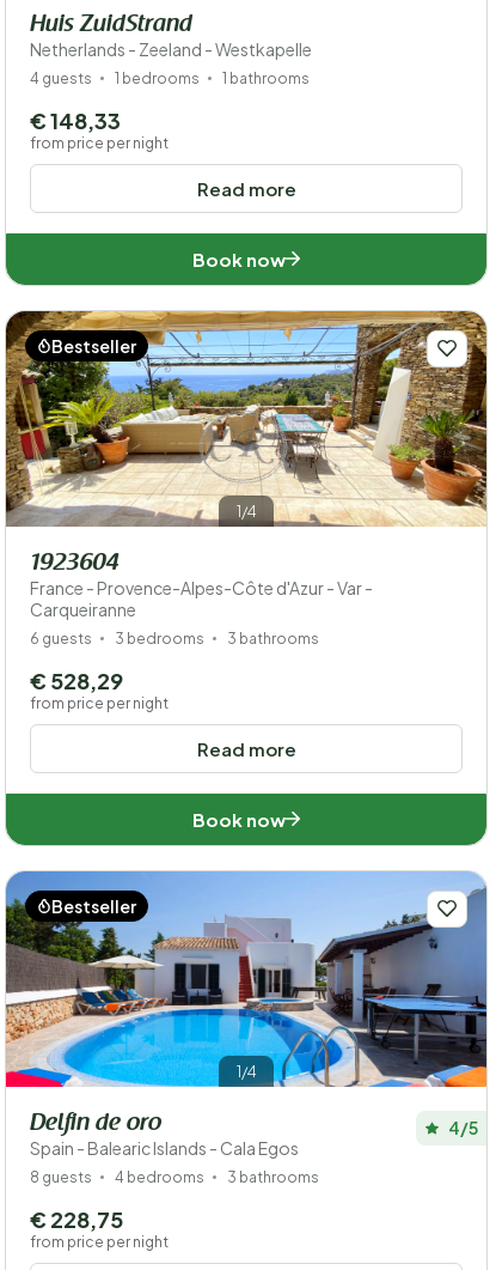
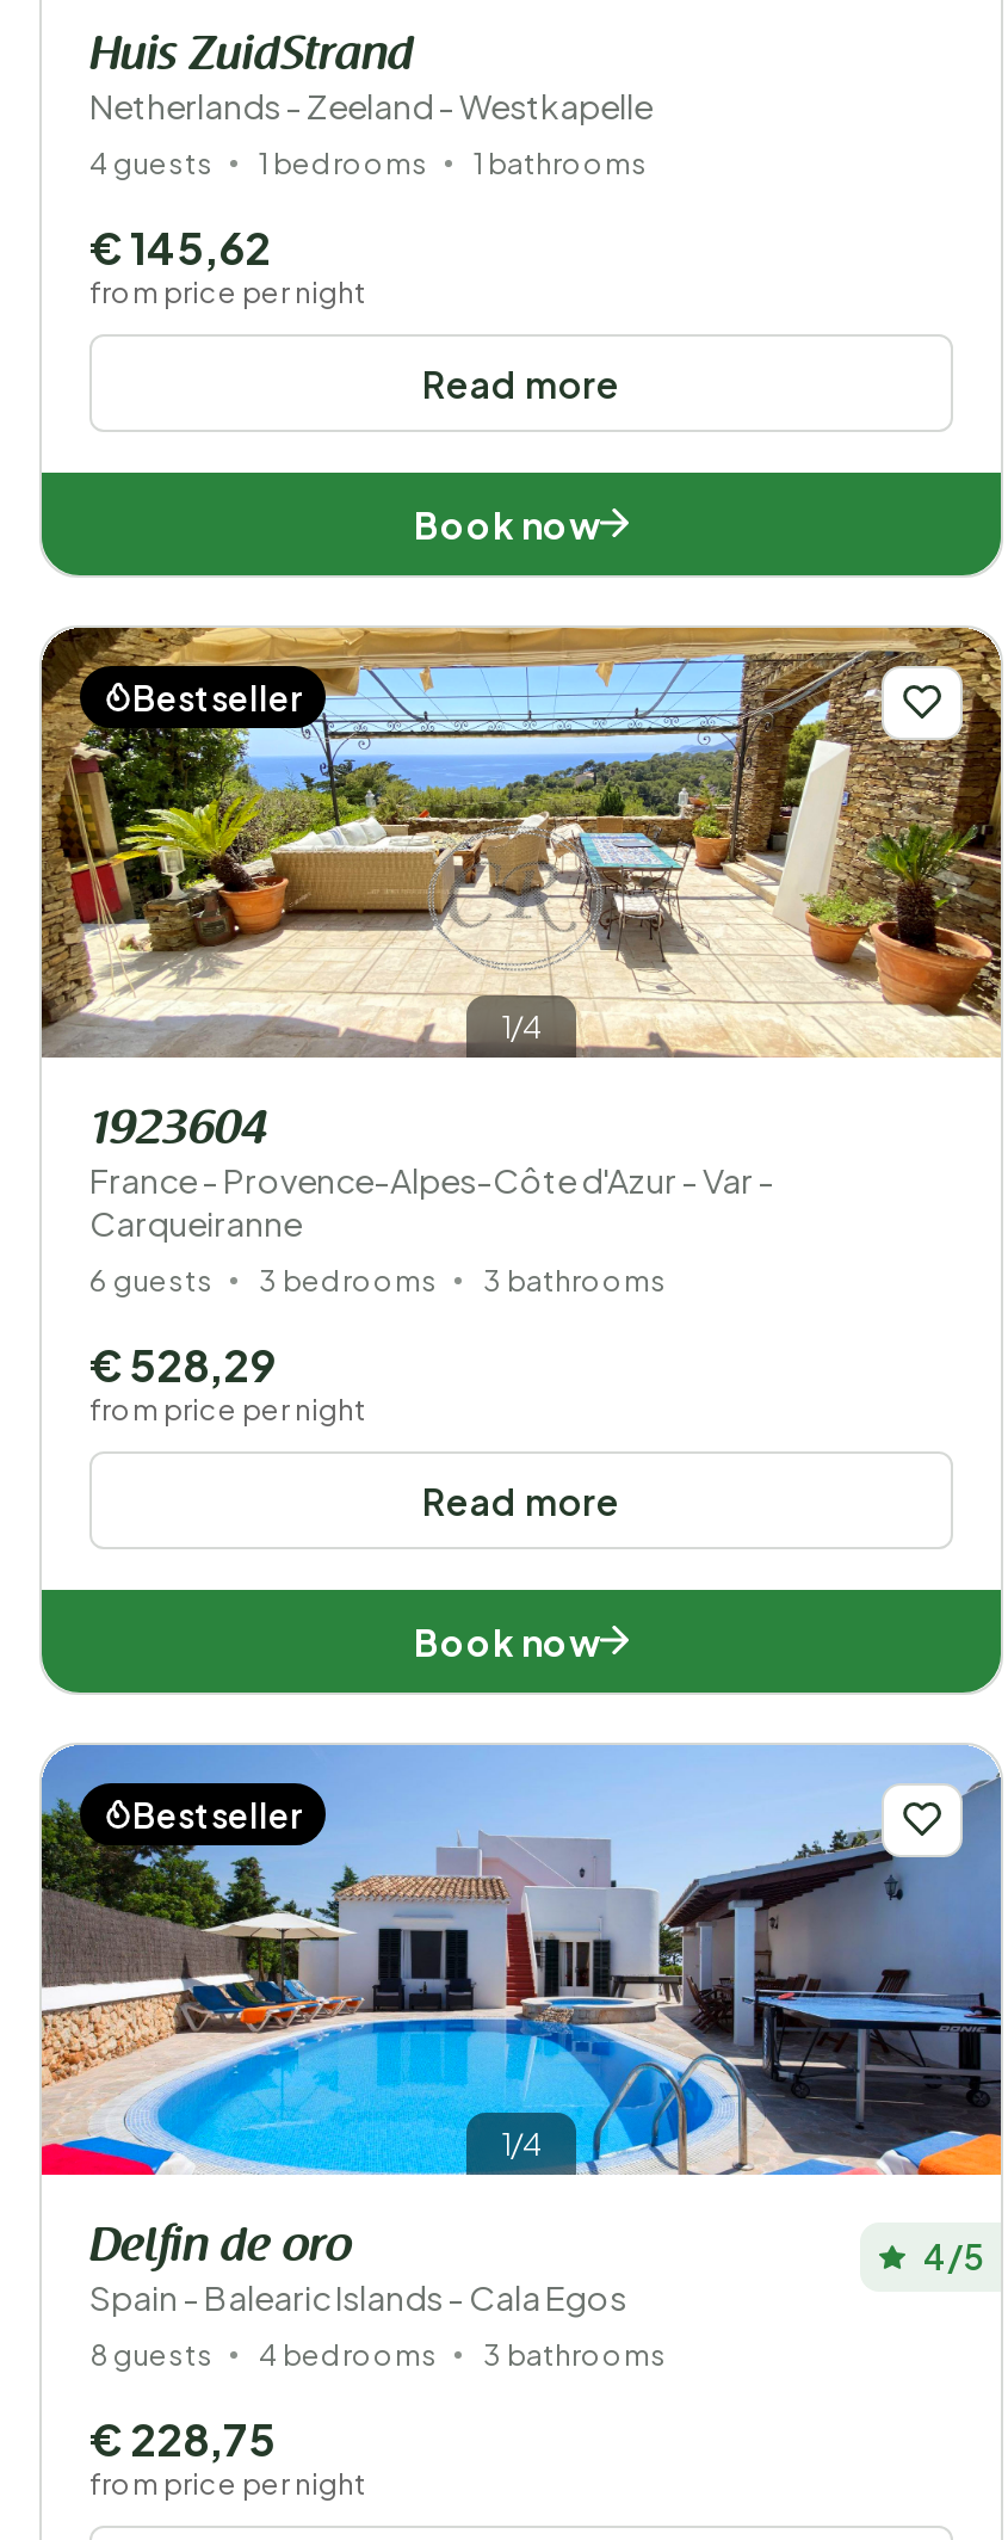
- € 148,33
+ € 145,62
